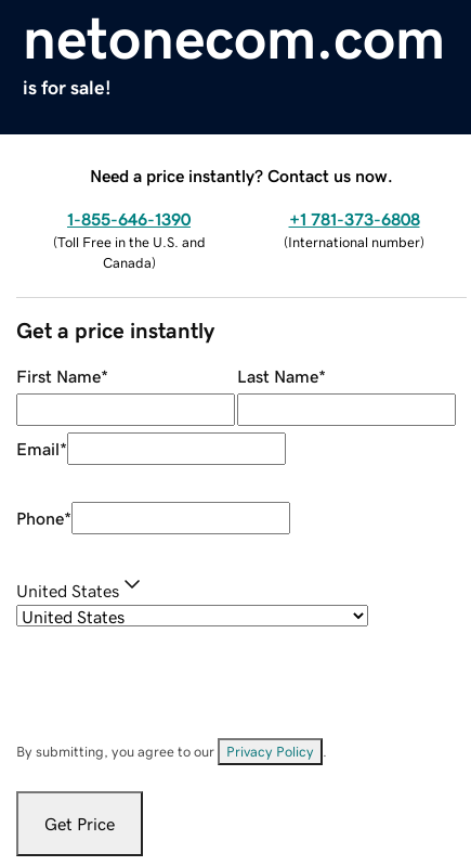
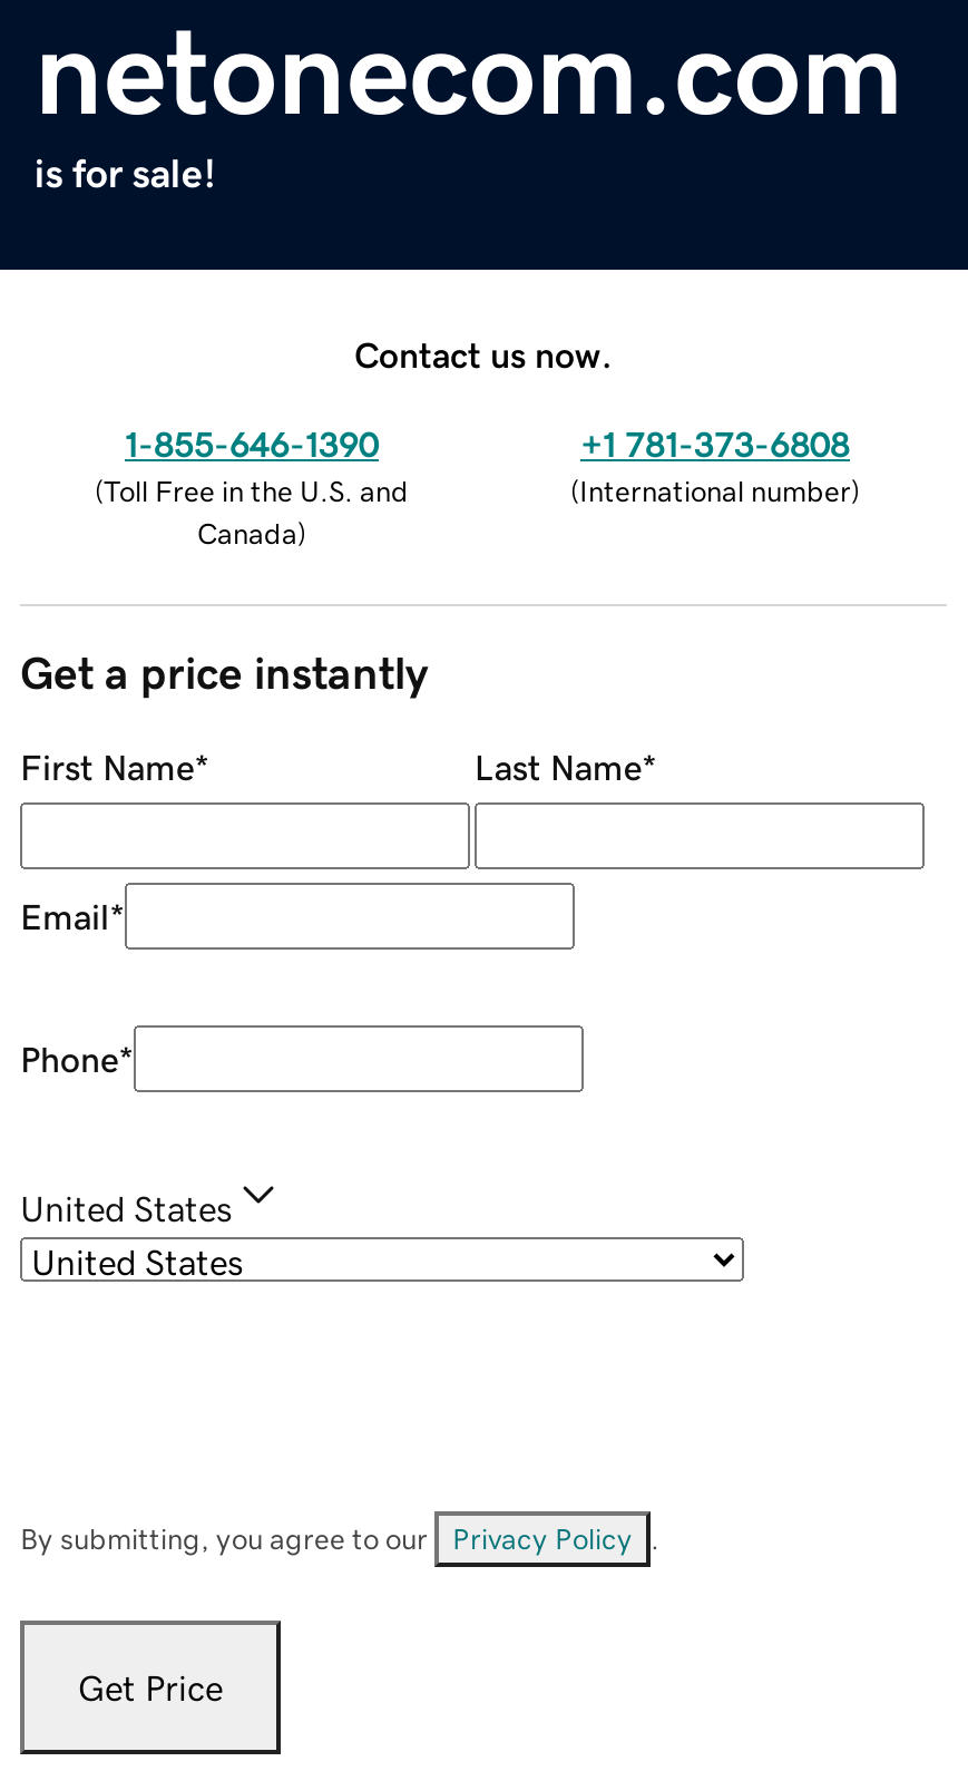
- Need a price instantly? Contact us now.
+ Contact us now.
